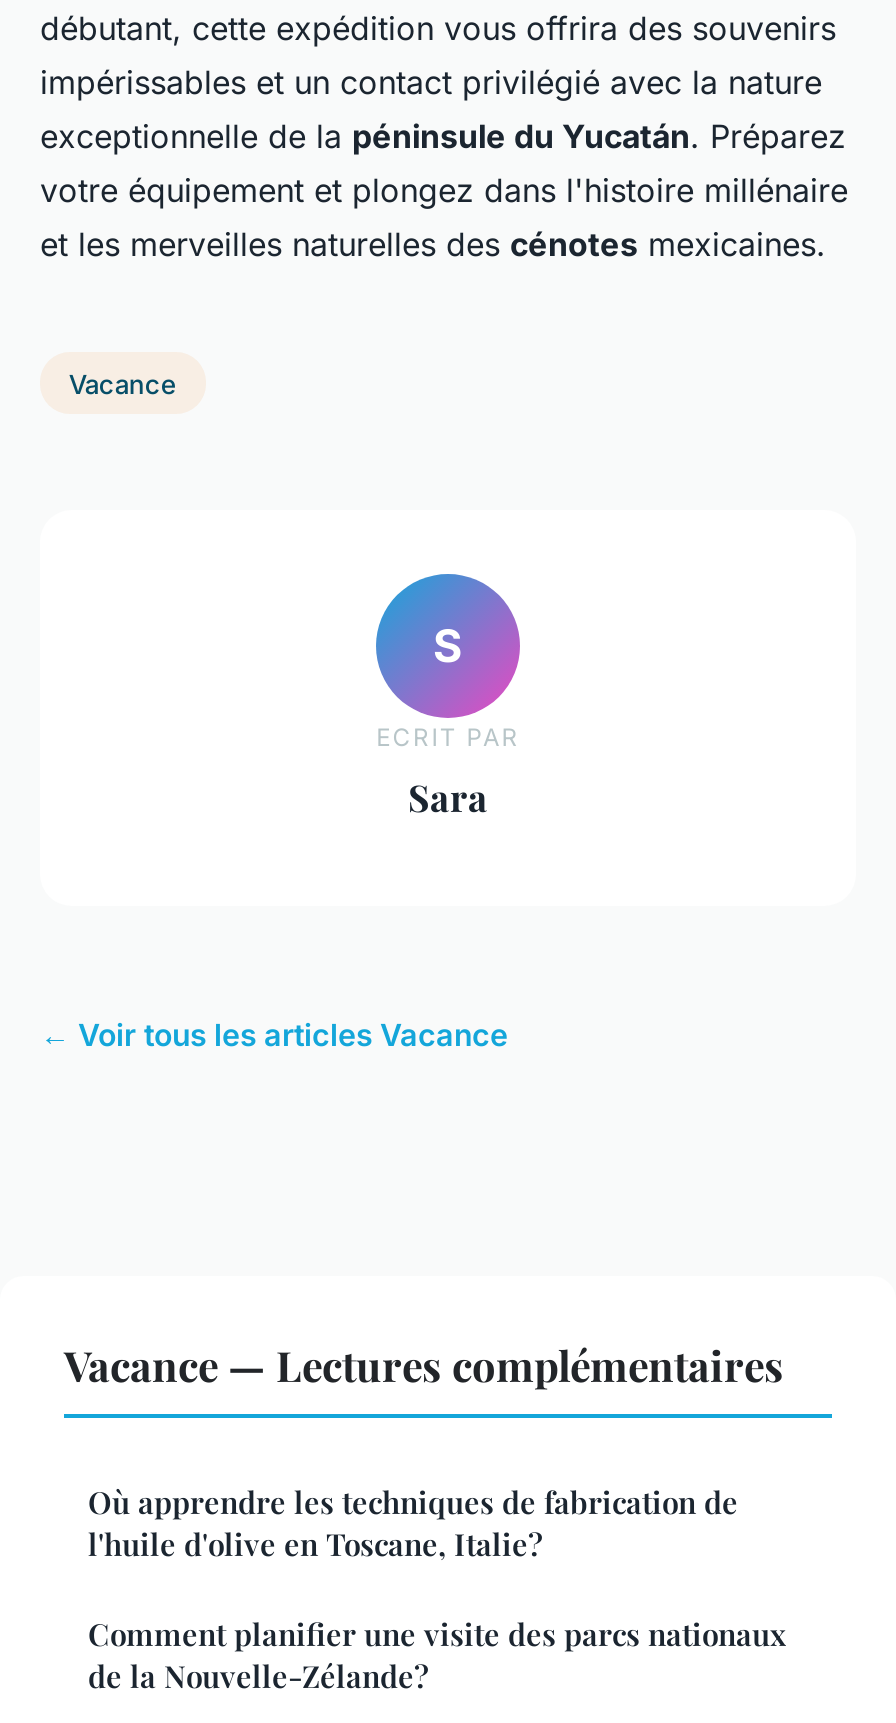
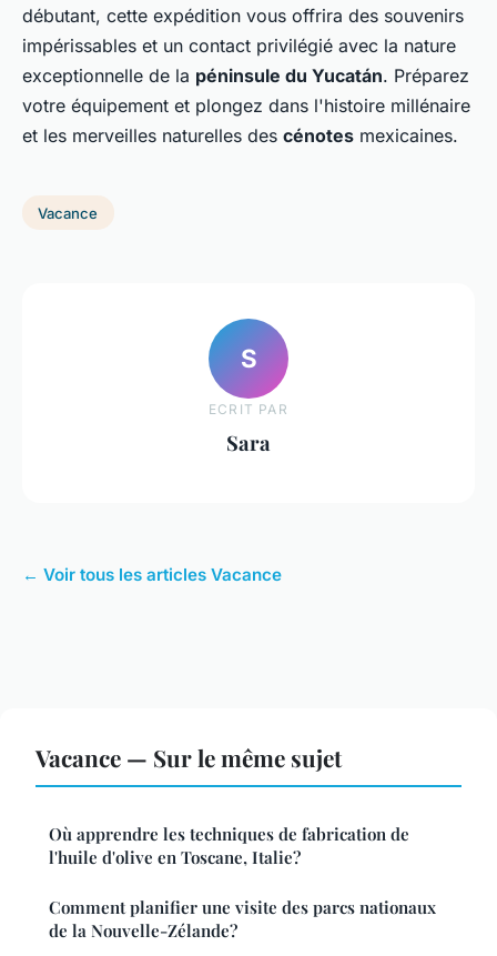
- Vacance — Lectures complémentaires
+ Vacance — Sur le même sujet
